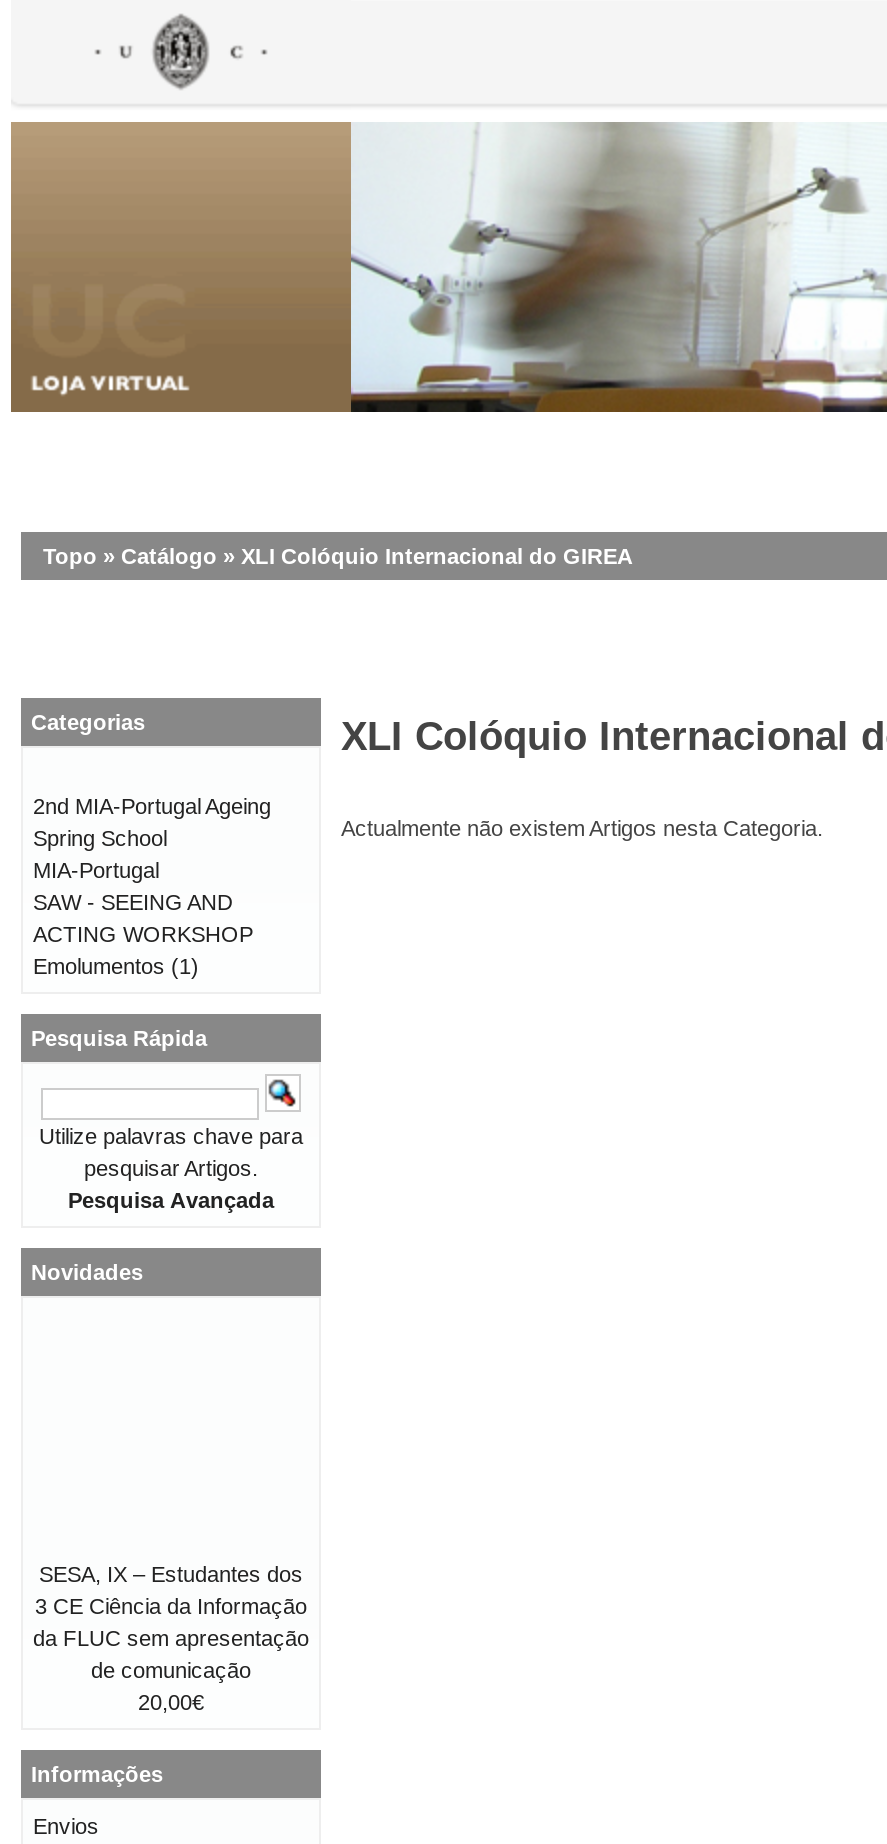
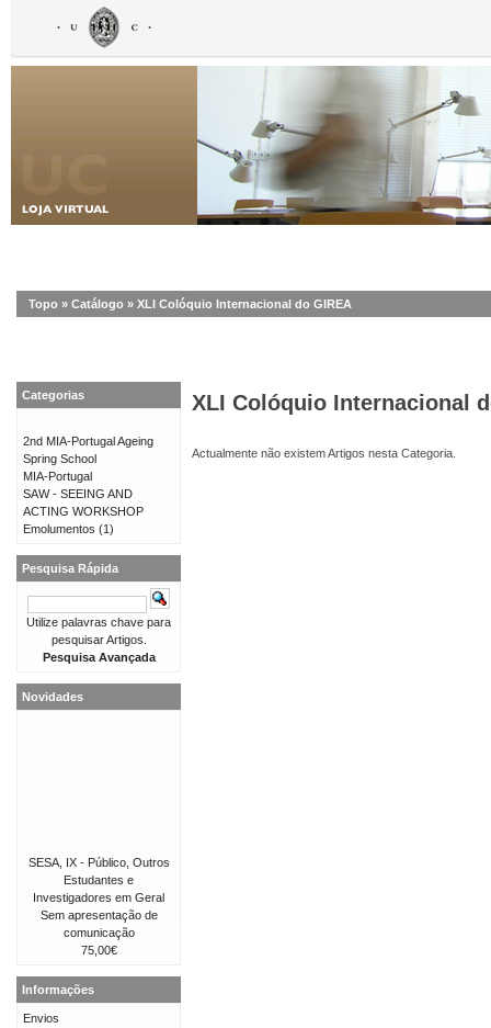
- SESA, IX – Estudantes dos
- 3 CE Ciência da Informação
- da FLUC sem apresentação
- de comunicação
- 20,00€
+ SESA, IX - Público, Outros
+ Estudantes e
+ Investigadores em Geral
+ Sem apresentação de
+ comunicação
+ 75,00€
